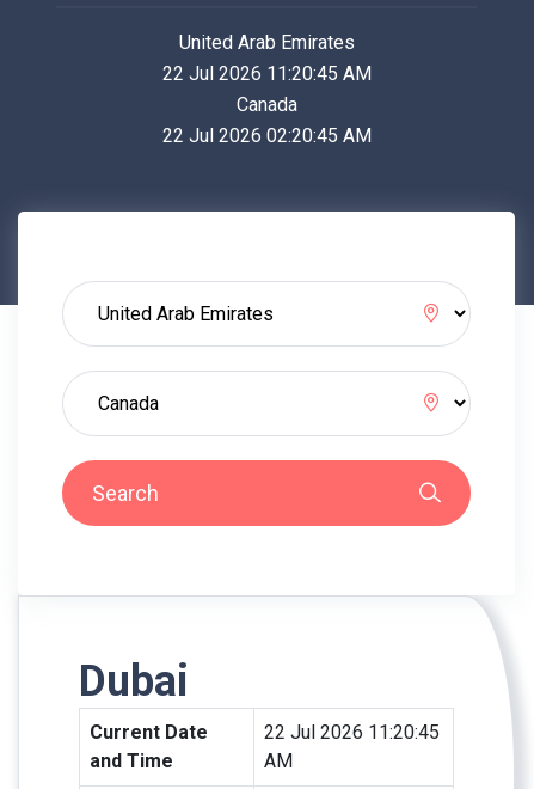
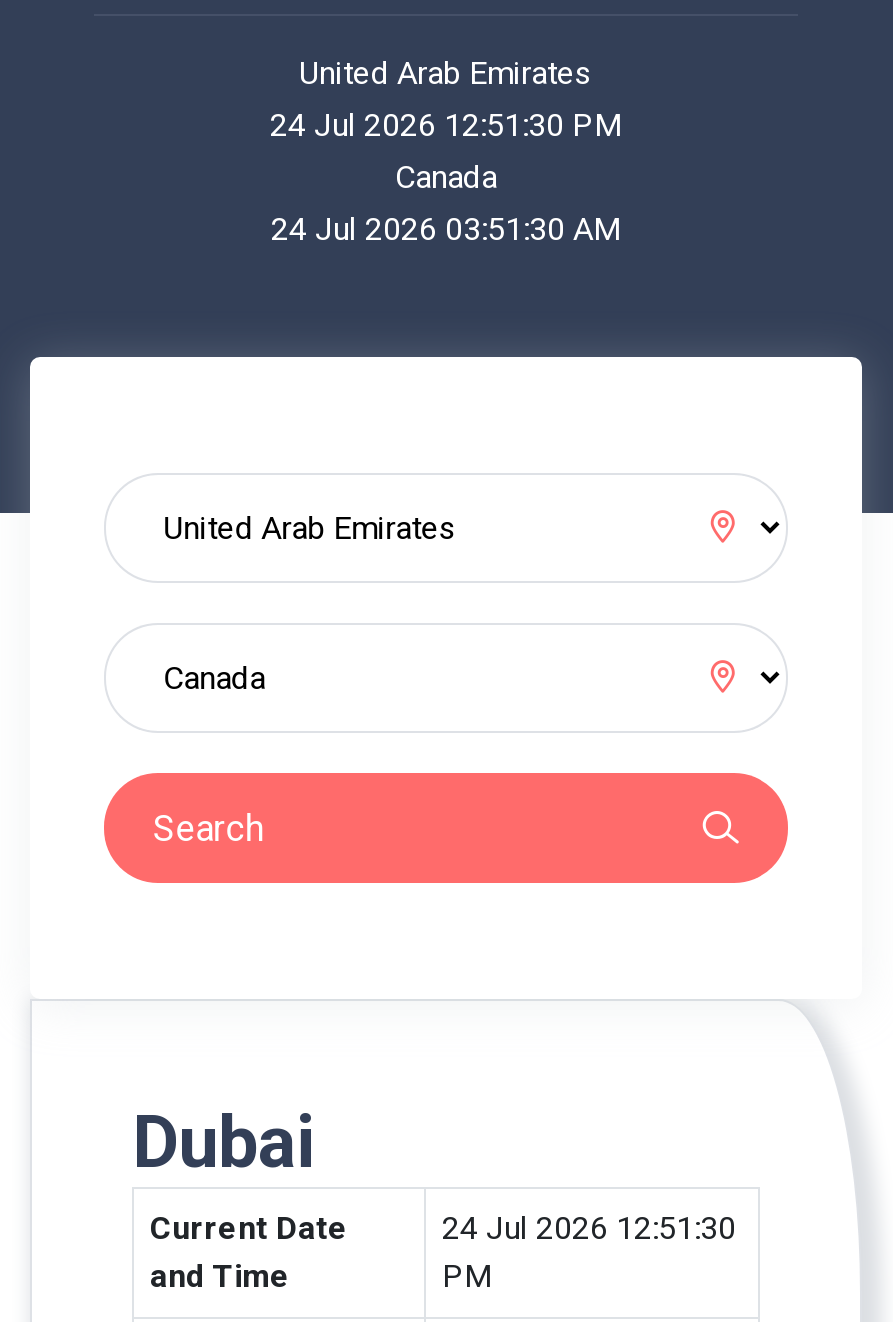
- 22 Jul 2026 11:20:45 AM
+ 24 Jul 2026 12:51:30 PM

- 22 Jul 2026 02:20:45 AM
+ 24 Jul 2026 03:51:30 AM

- 22 Jul 2026 11:20:45
- AM
+ 24 Jul 2026 12:51:30
+ PM
